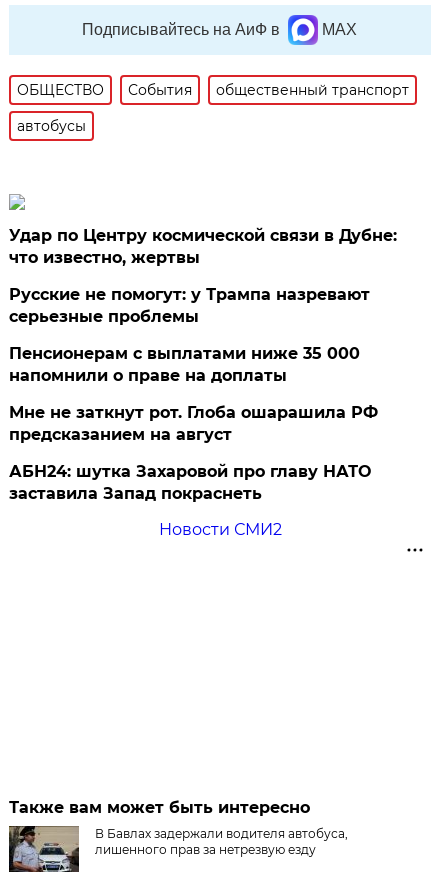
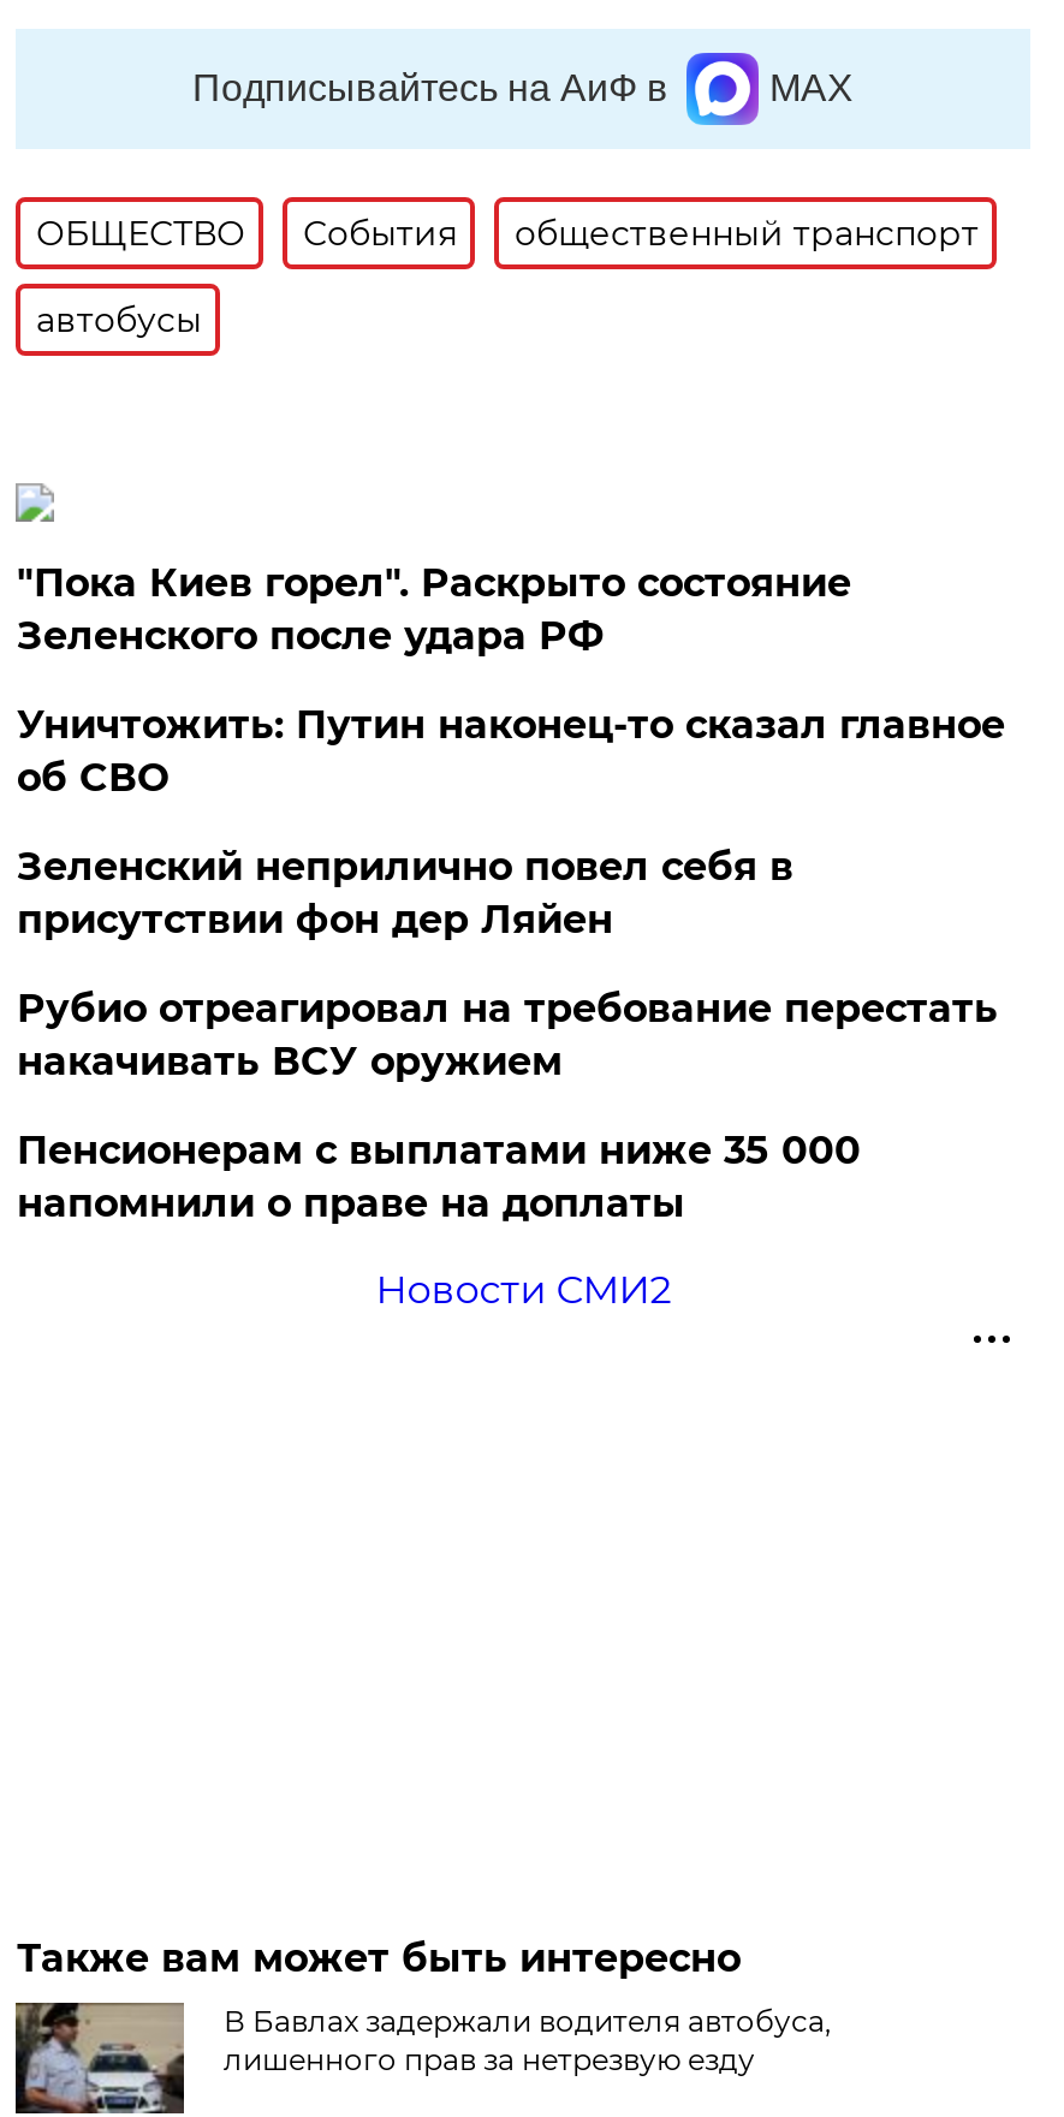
- Удар по Центру космической связи в Дубне:
- что известно, жертвы
- Русские не помогут: у Трампа назревают
- серьезные проблемы
+ "Пока Киев горел". Раскрыто состояние
+ Зеленского после удара РФ
+ Уничтожить: Путин наконец-то сказал главное
+ об СВО
+ Зеленский неприлично повел cебя в
+ присутствии фон дер Ляйен
+ Рубио отреагировал на требование перестать
+ накачивать ВСУ оружием

moved down: Пенсионерам с выплатами ниже 35 000 | напомнили о праве на доплаты

- Мне не заткнут рот. Глоба ошарашила РФ
- предсказанием на август
- АБН24: шутка Захаровой про главу НАТО
- заставила Запад покраснеть
